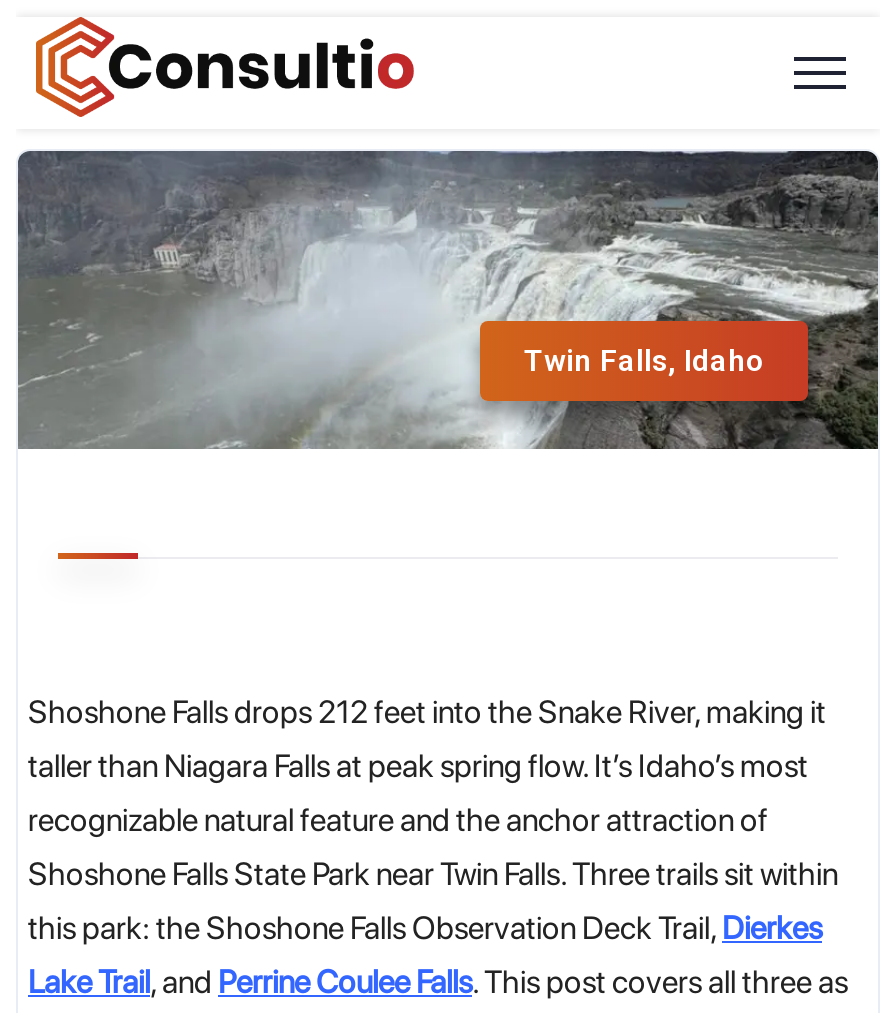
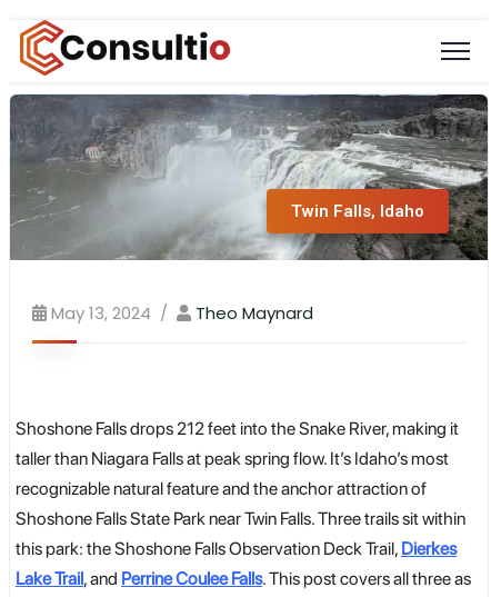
+ May 13, 2024
+ Theo Maynard
